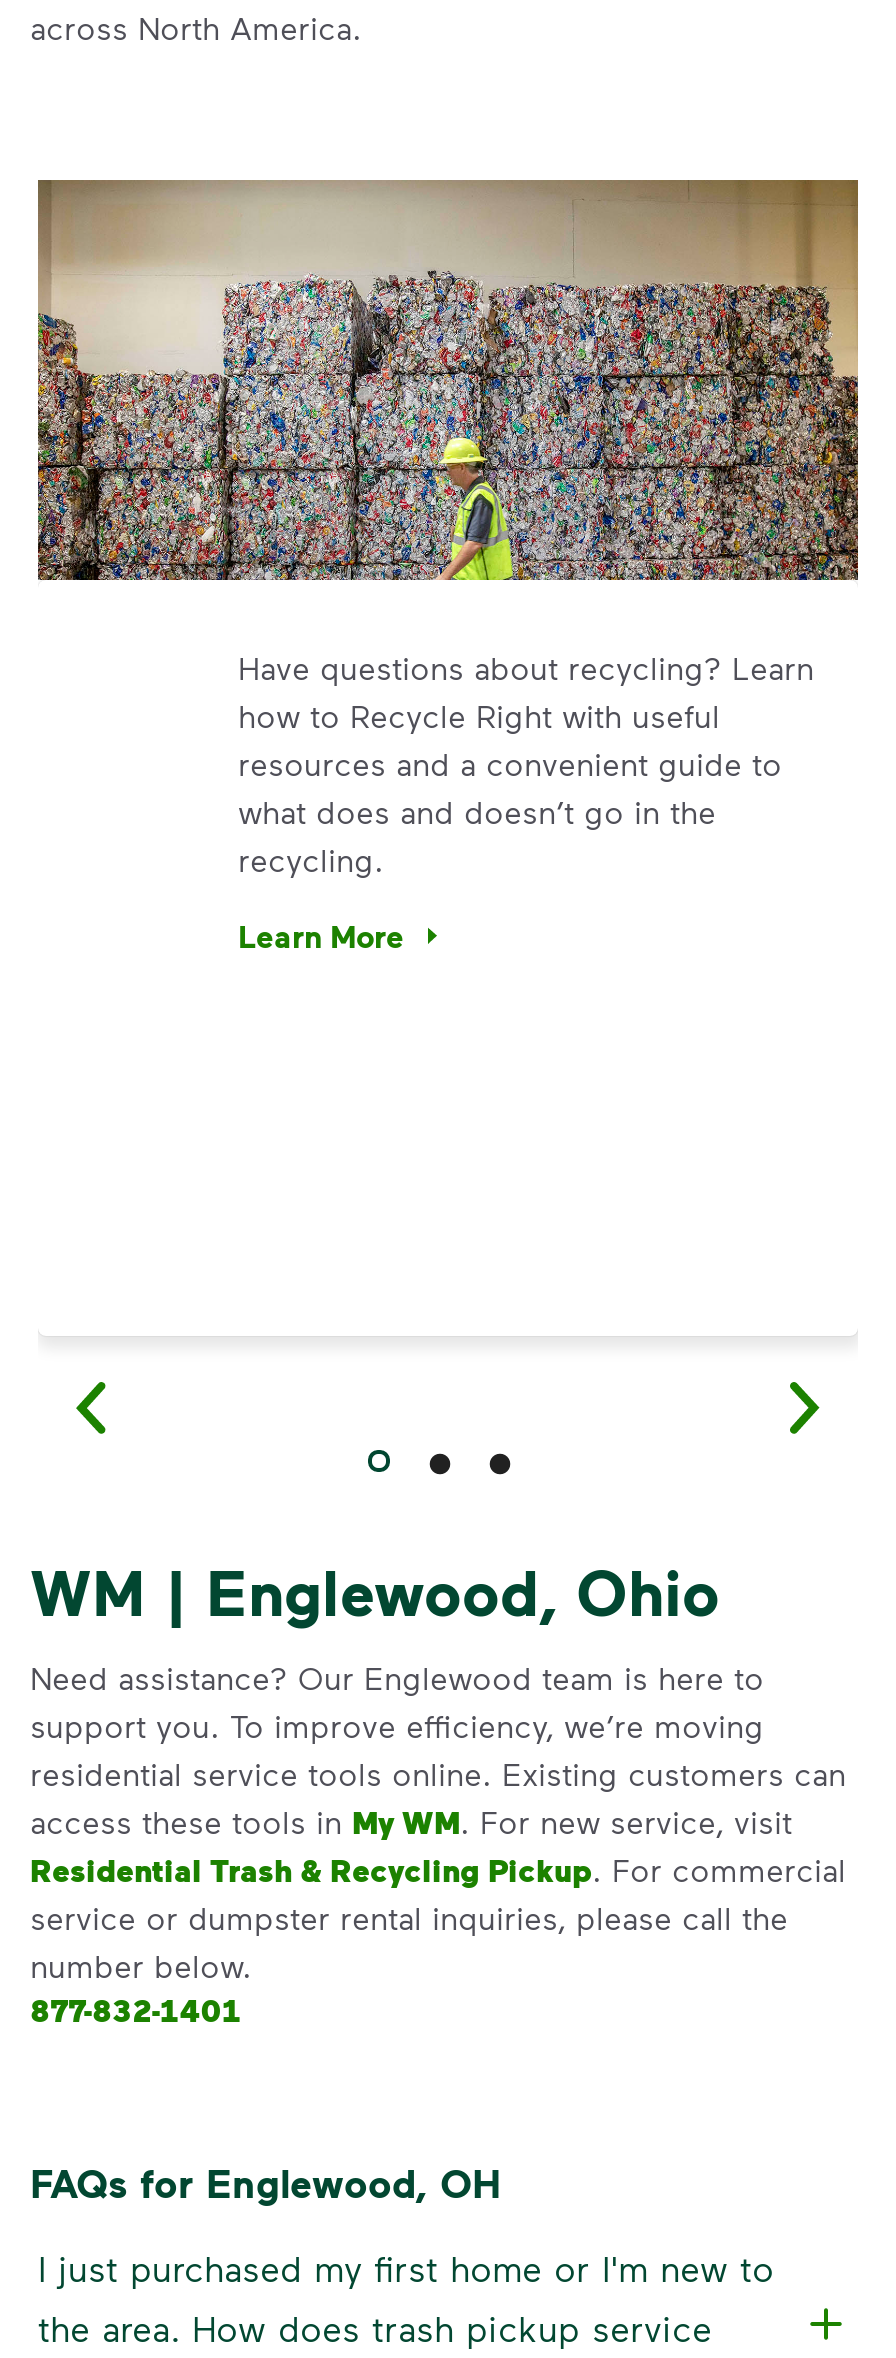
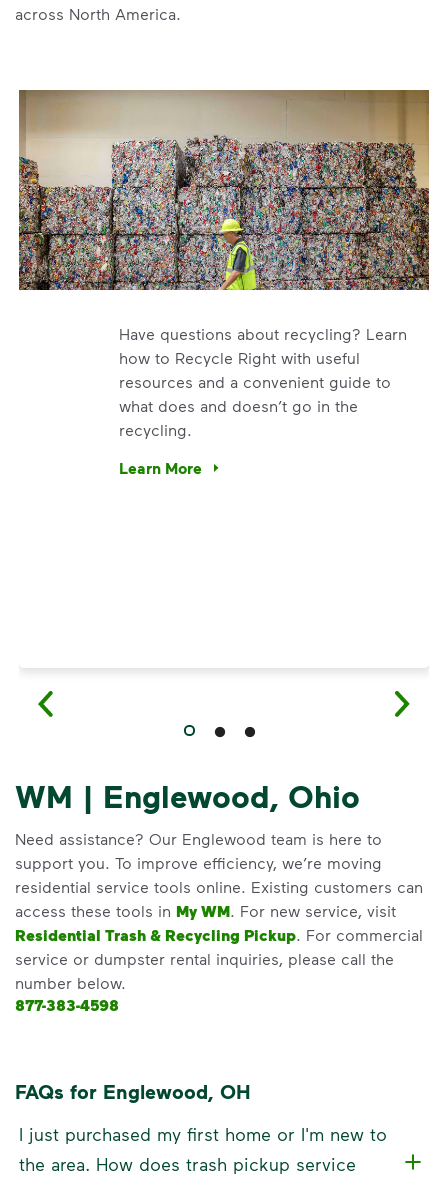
- 877-832-1401
+ 877-383-4598
